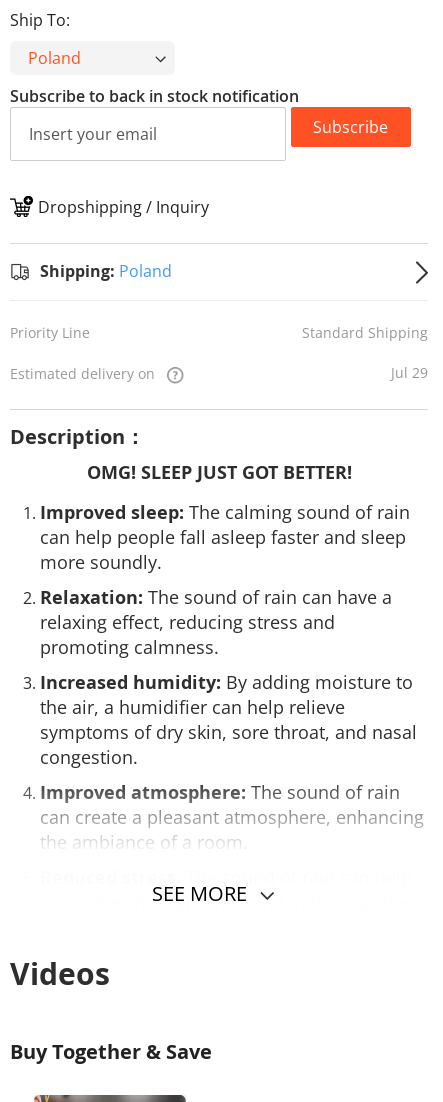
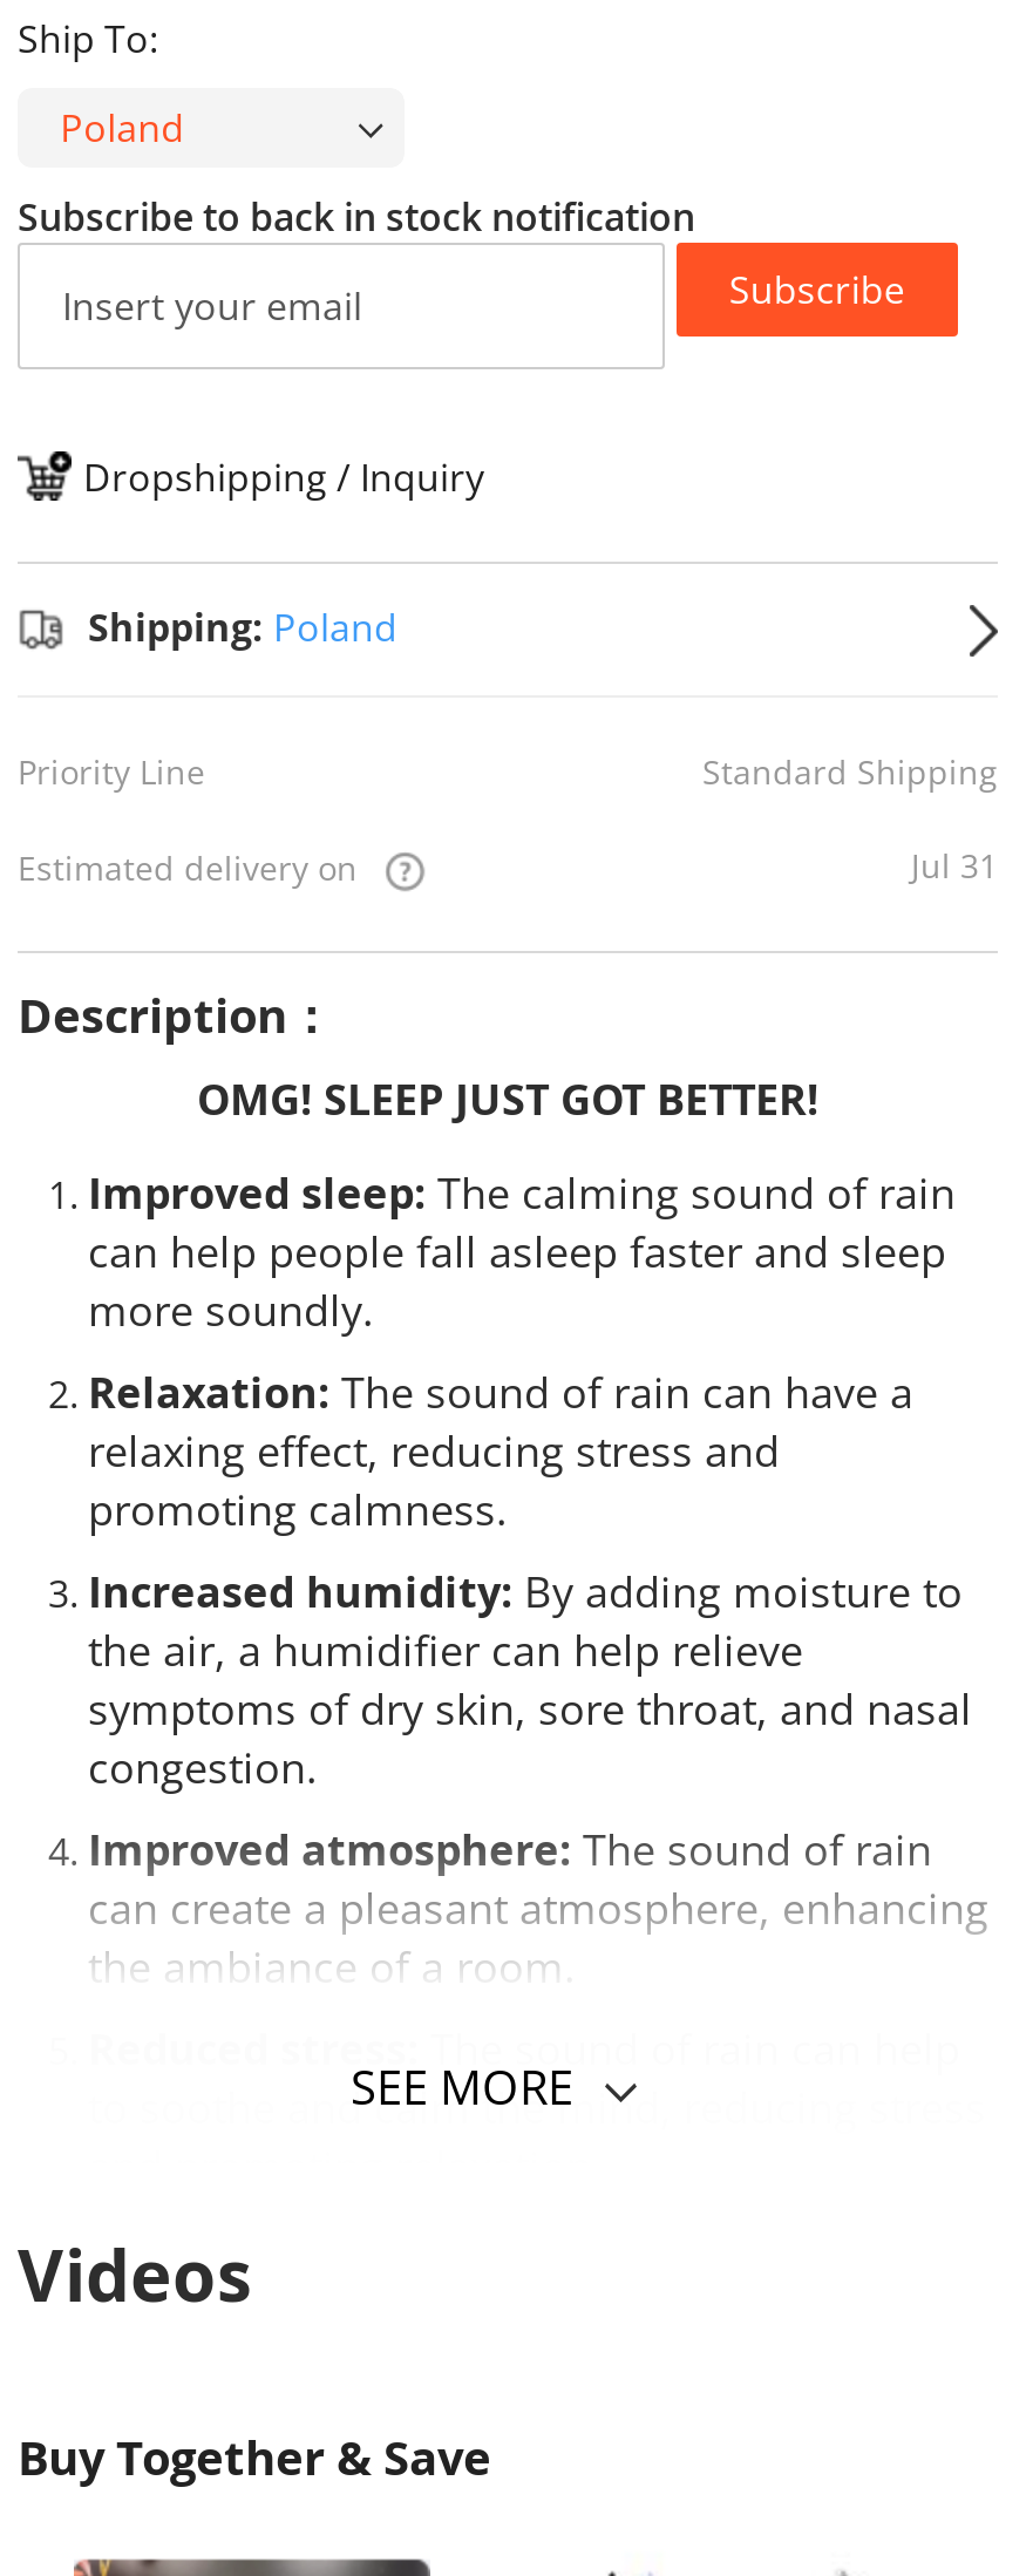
- Jul 29
+ Jul 31
